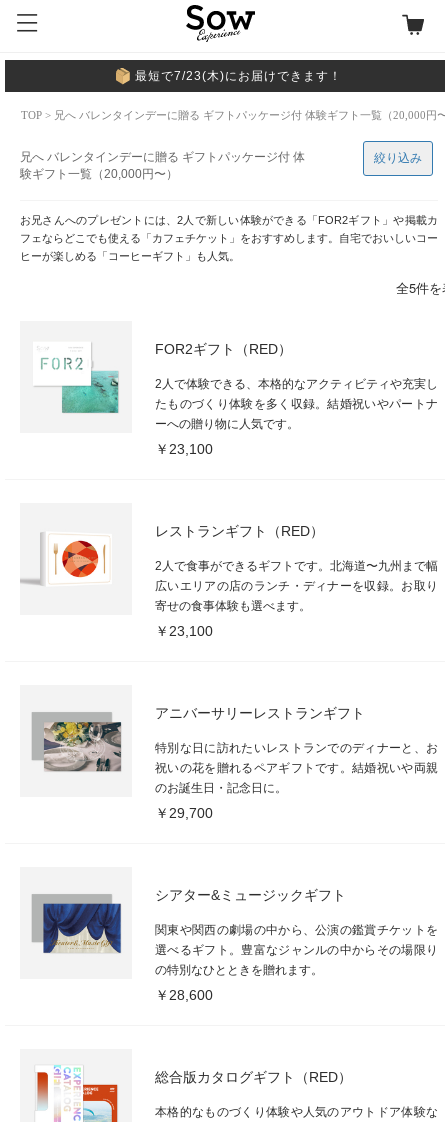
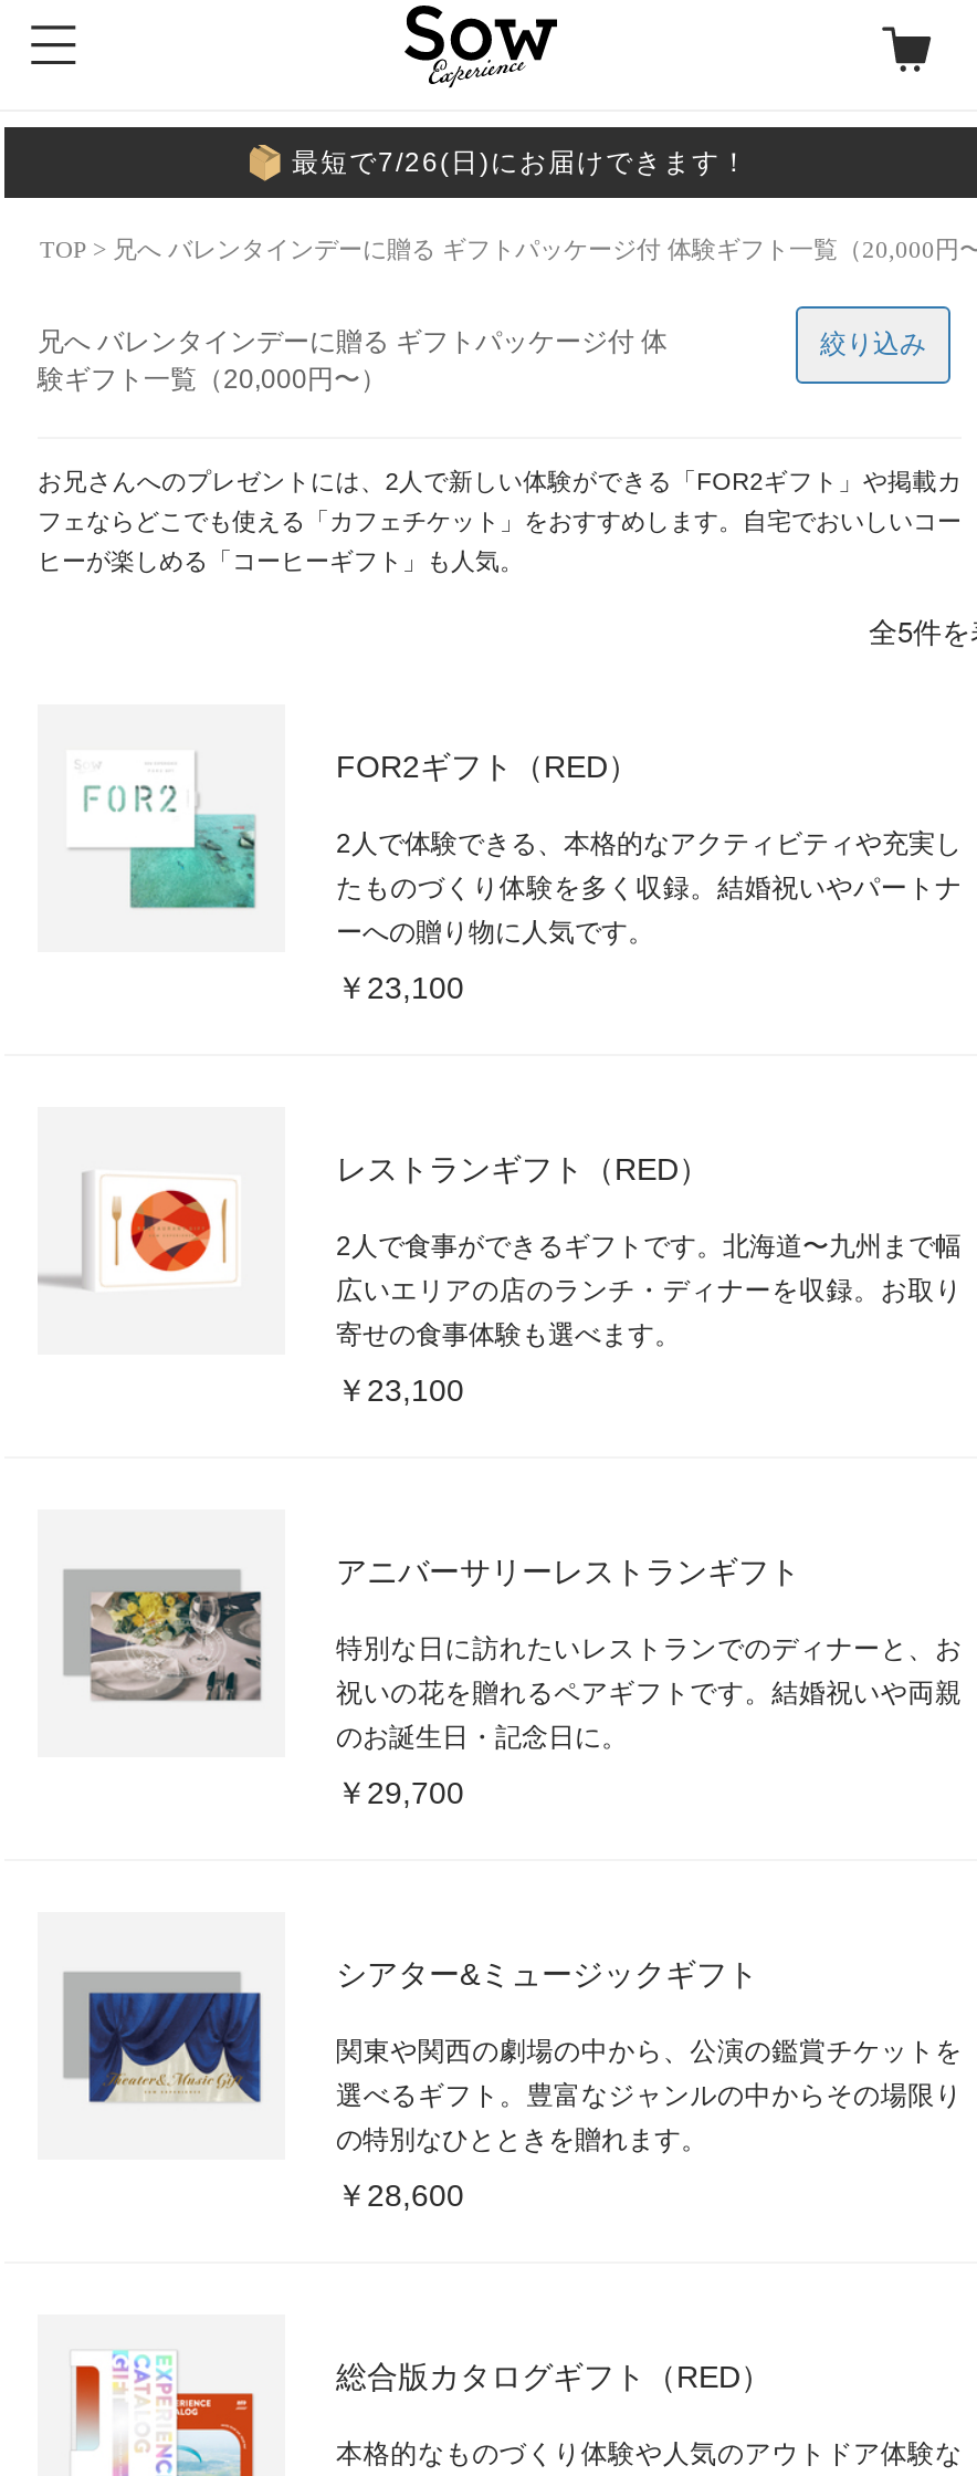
- 最短で7/23(木)にお届けできます！
+ 最短で7/26(日)にお届けできます！
